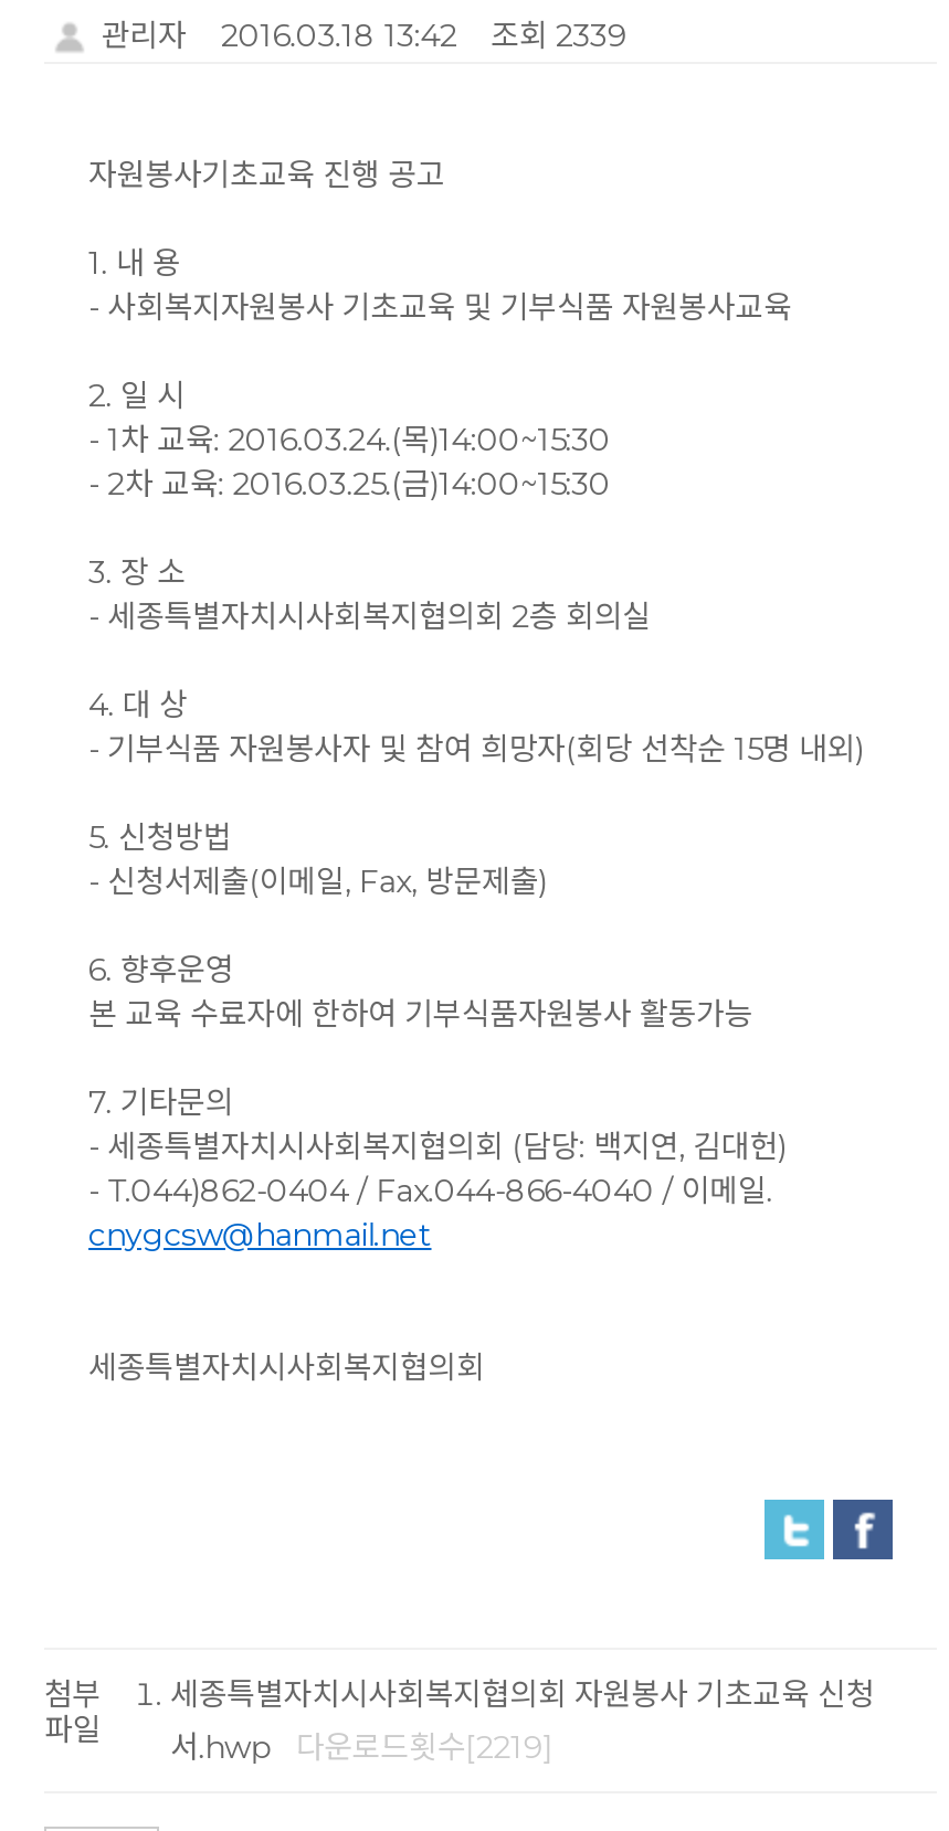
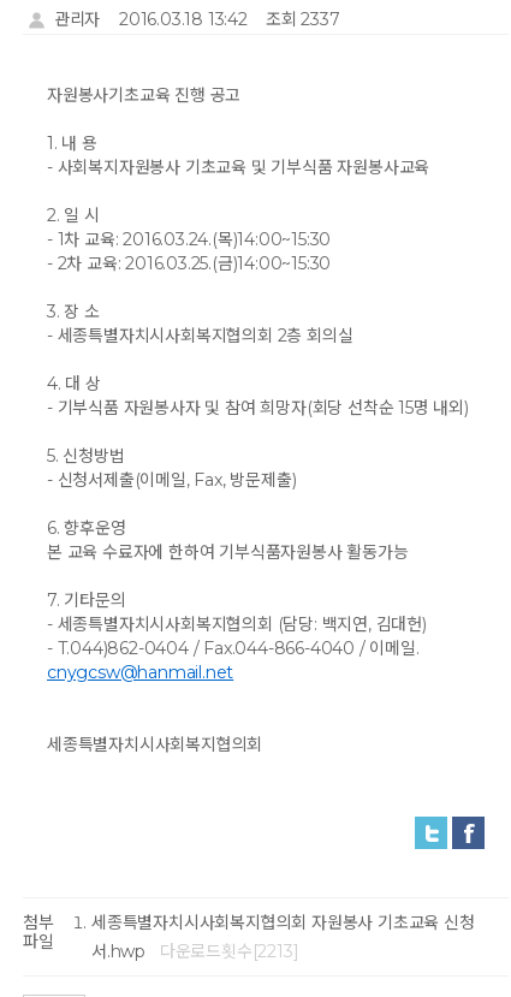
- 관리자 2016.03.18 13:42 조회 2339
+ 관리자 2016.03.18 13:42 조회 2337

- 다운로드횟수[2219]
+ 다운로드횟수[2213]
